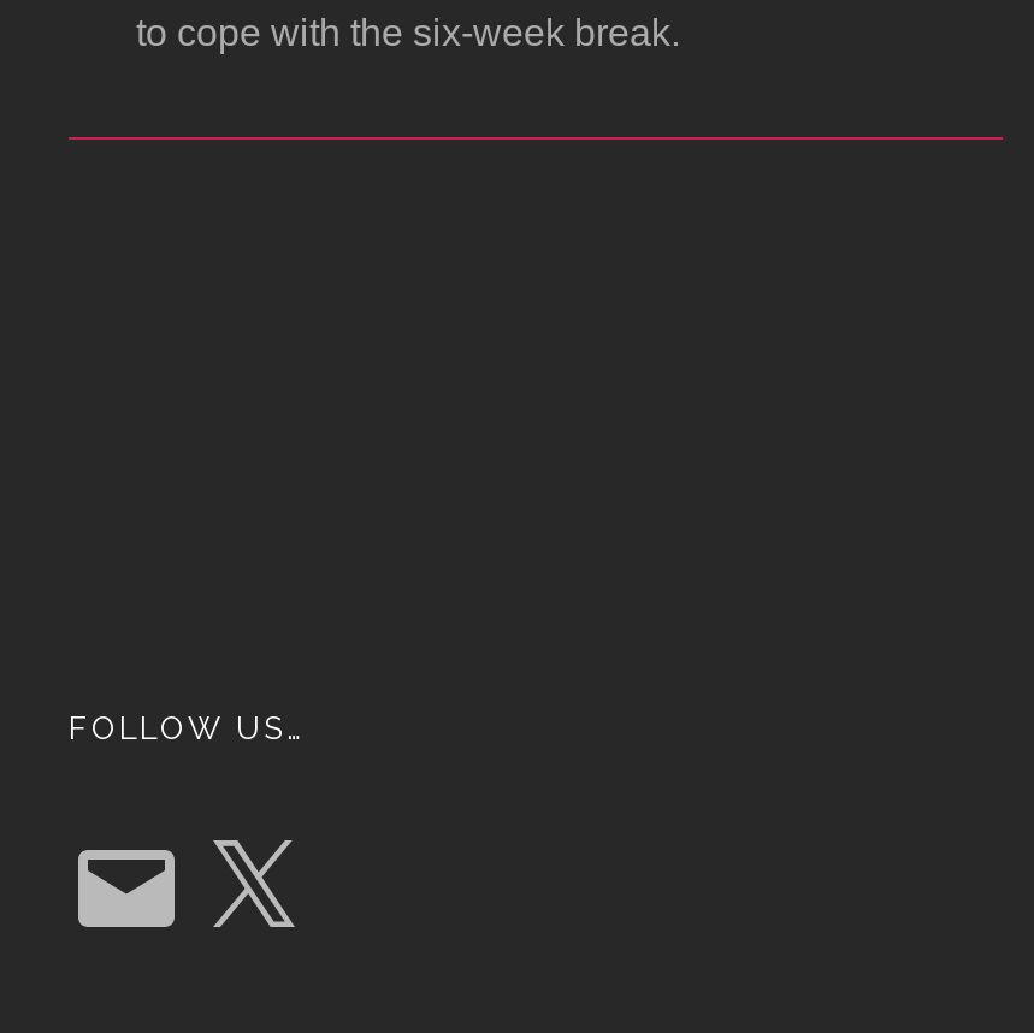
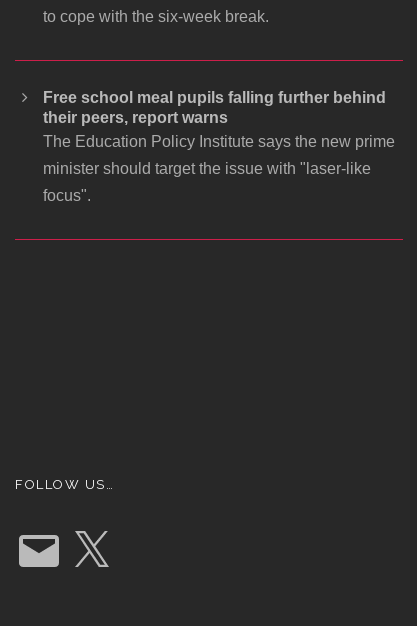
+ Free school meal pupils falling further behind
+ their peers, report warns
+ The Education Policy Institute says the new prime
+ minister should target the issue with "laser-like
+ focus".
